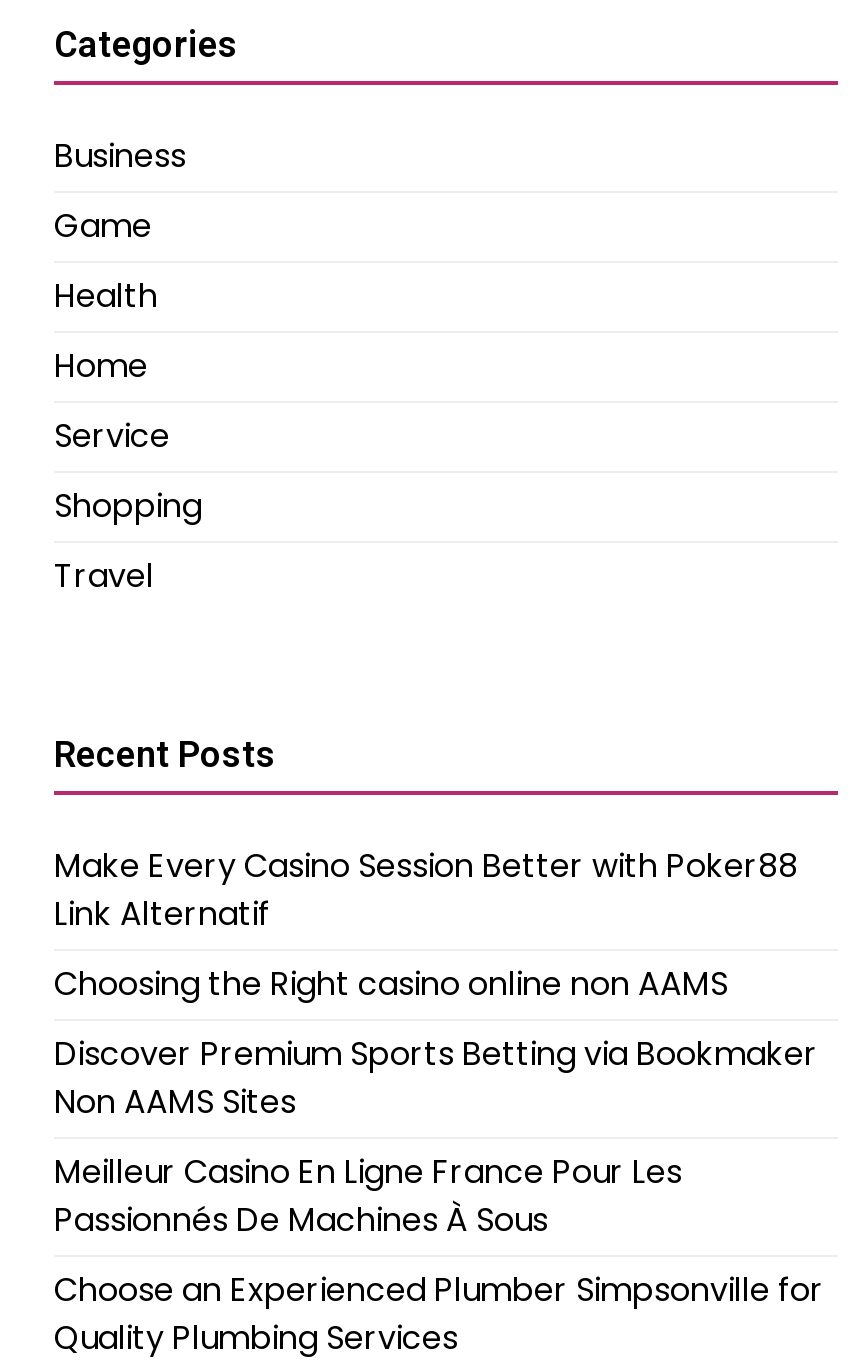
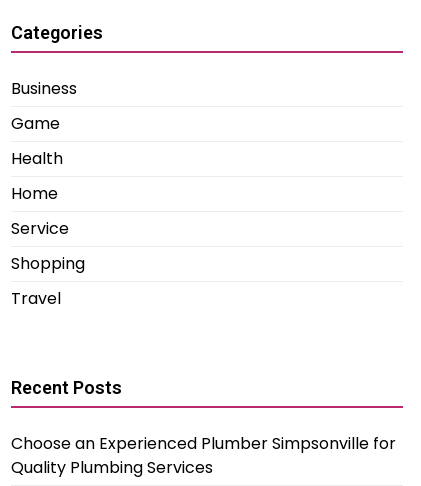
- Make Every Casino Session Better with Poker88
- Link Alternatif
- Choosing the Right casino online non AAMS
- Discover Premium Sports Betting via Bookmaker
- Non AAMS Sites
- Meilleur Casino En Ligne France Pour Les
- Passionnés De Machines À Sous
